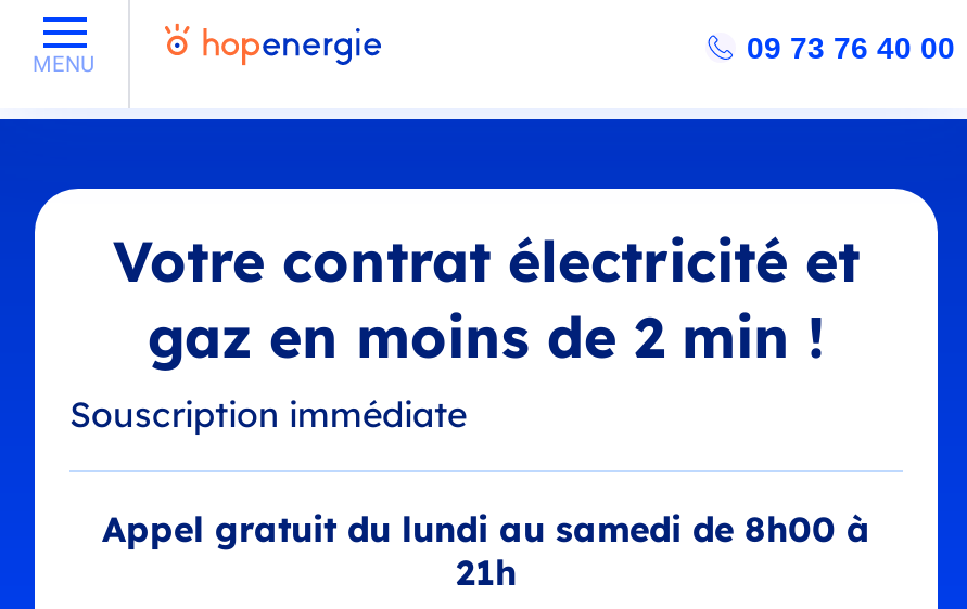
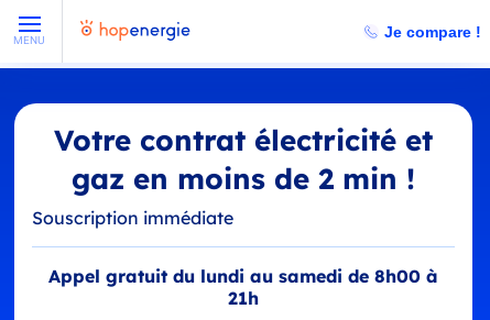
- 09 73 76 40 00
+ Je compare !
